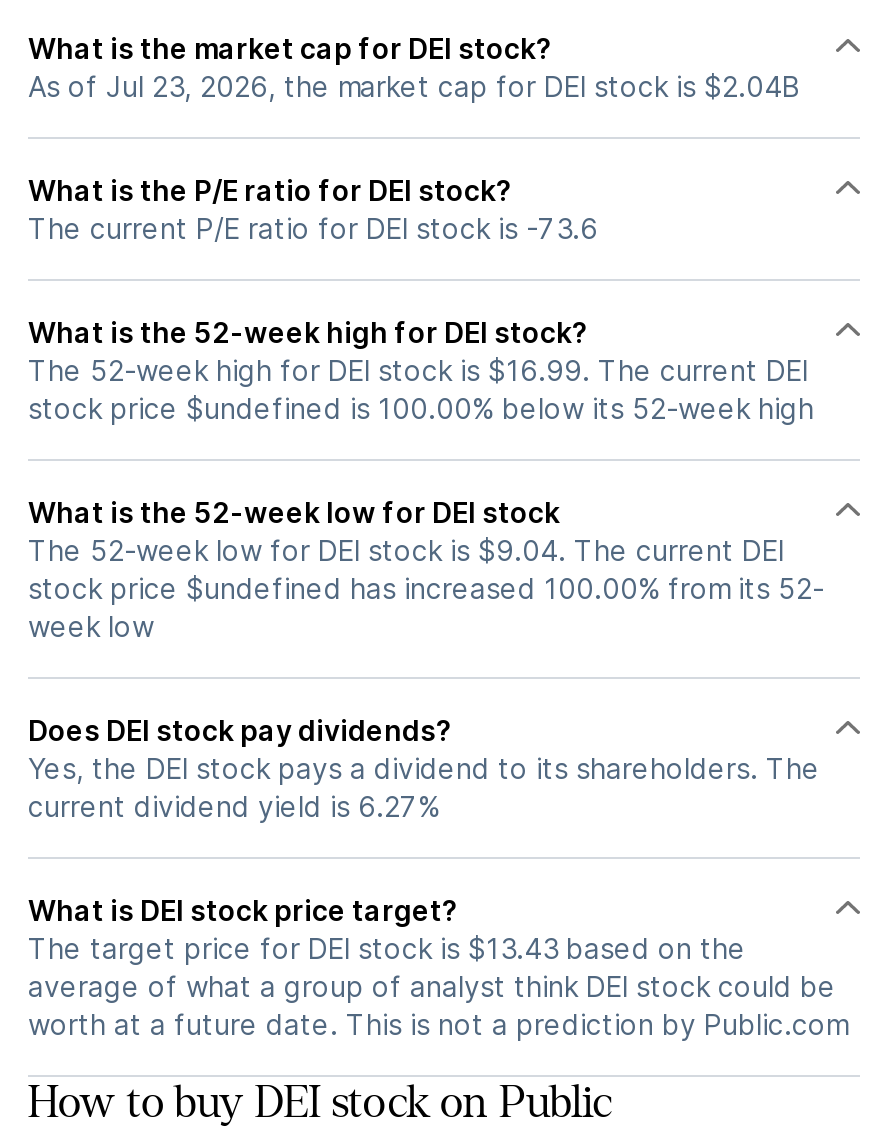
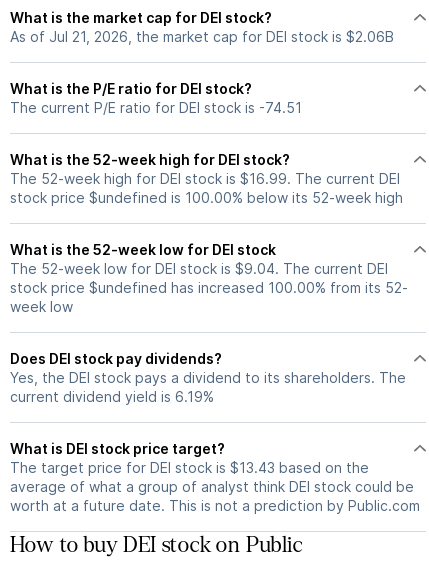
- As of Jul 23, 2026, the market cap for DEI stock is $2.04B
+ As of Jul 21, 2026, the market cap for DEI stock is $2.06B

- The current P/E ratio for DEI stock is -73.6
+ The current P/E ratio for DEI stock is -74.51

- current dividend yield is 6.27%
+ current dividend yield is 6.19%
